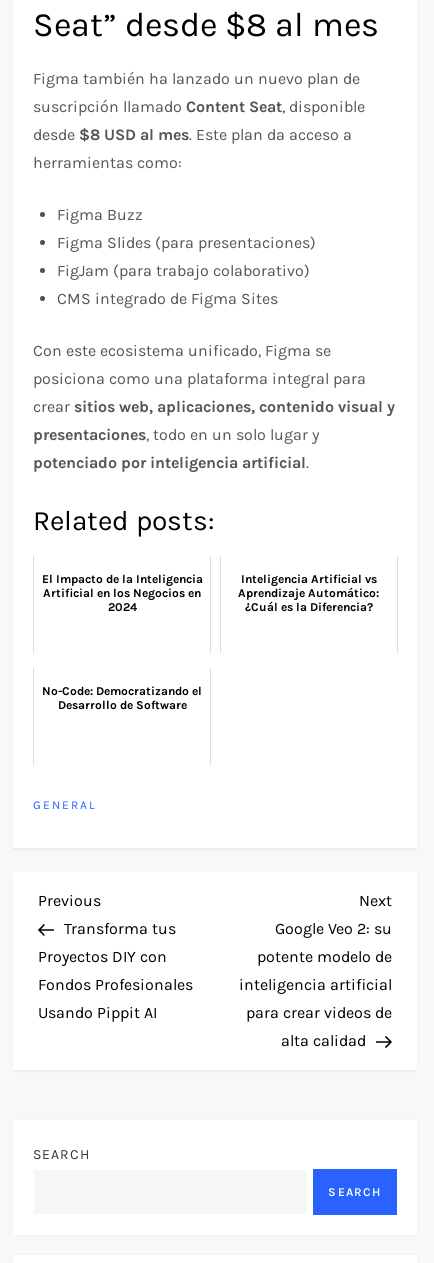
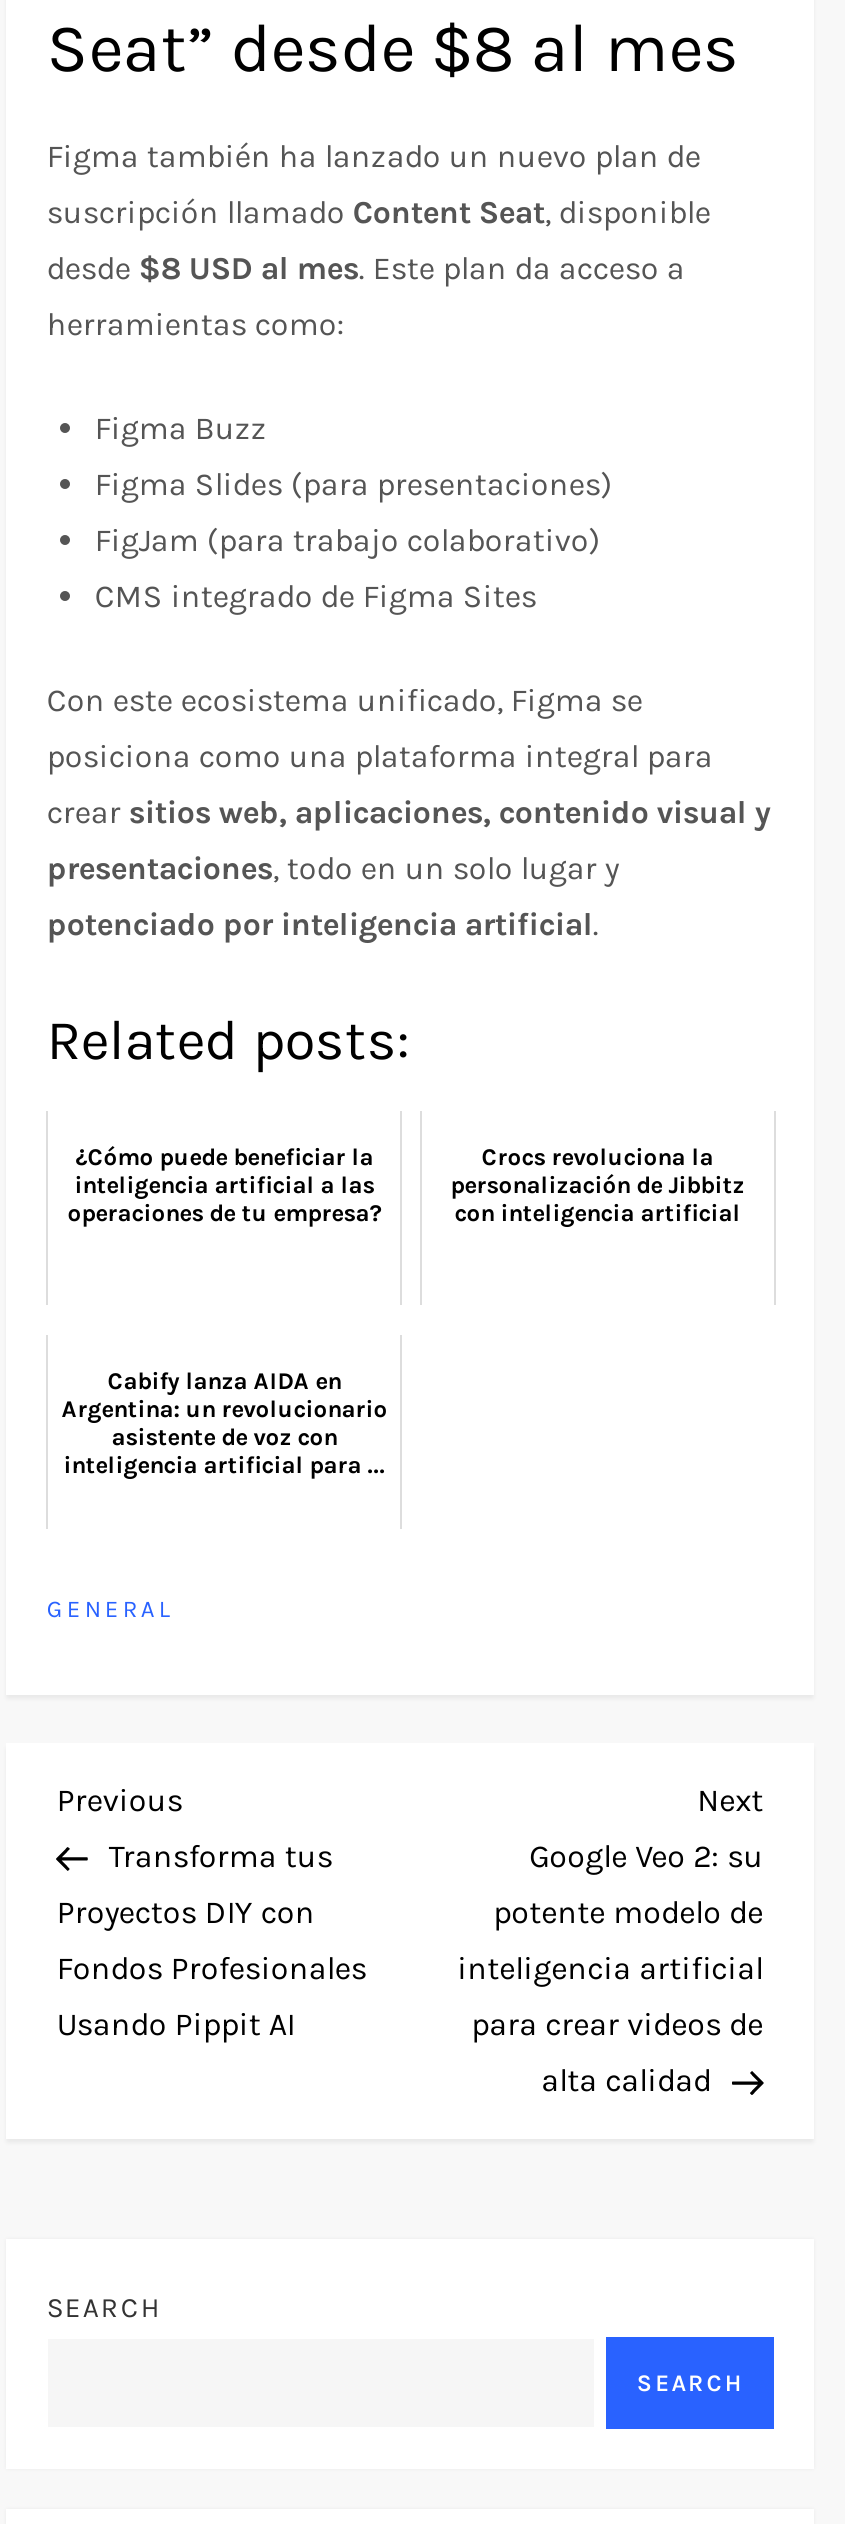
- El Impacto de la Inteligencia
- Artificial en los Negocios en
- 2024
+ ¿Cómo puede beneficiar la
+ inteligencia artificial a las
+ operaciones de tu empresa?

- Inteligencia Artificial vs
- Aprendizaje Automático:
- ¿Cuál es la Diferencia?
+ Crocs revoluciona la
+ personalización de Jibbitz
+ con inteligencia artificial

- No-Code: Democratizando el
- Desarrollo de Software
+ Cabify lanza AIDA en
+ Argentina: un revolucionario
+ asistente de voz con
+ inteligencia artificial para ...
